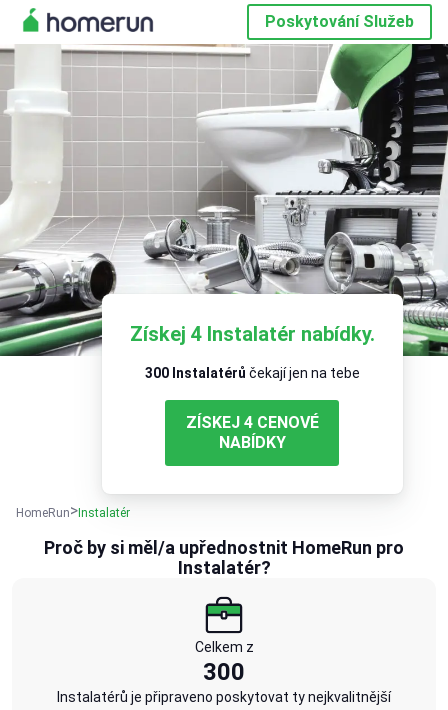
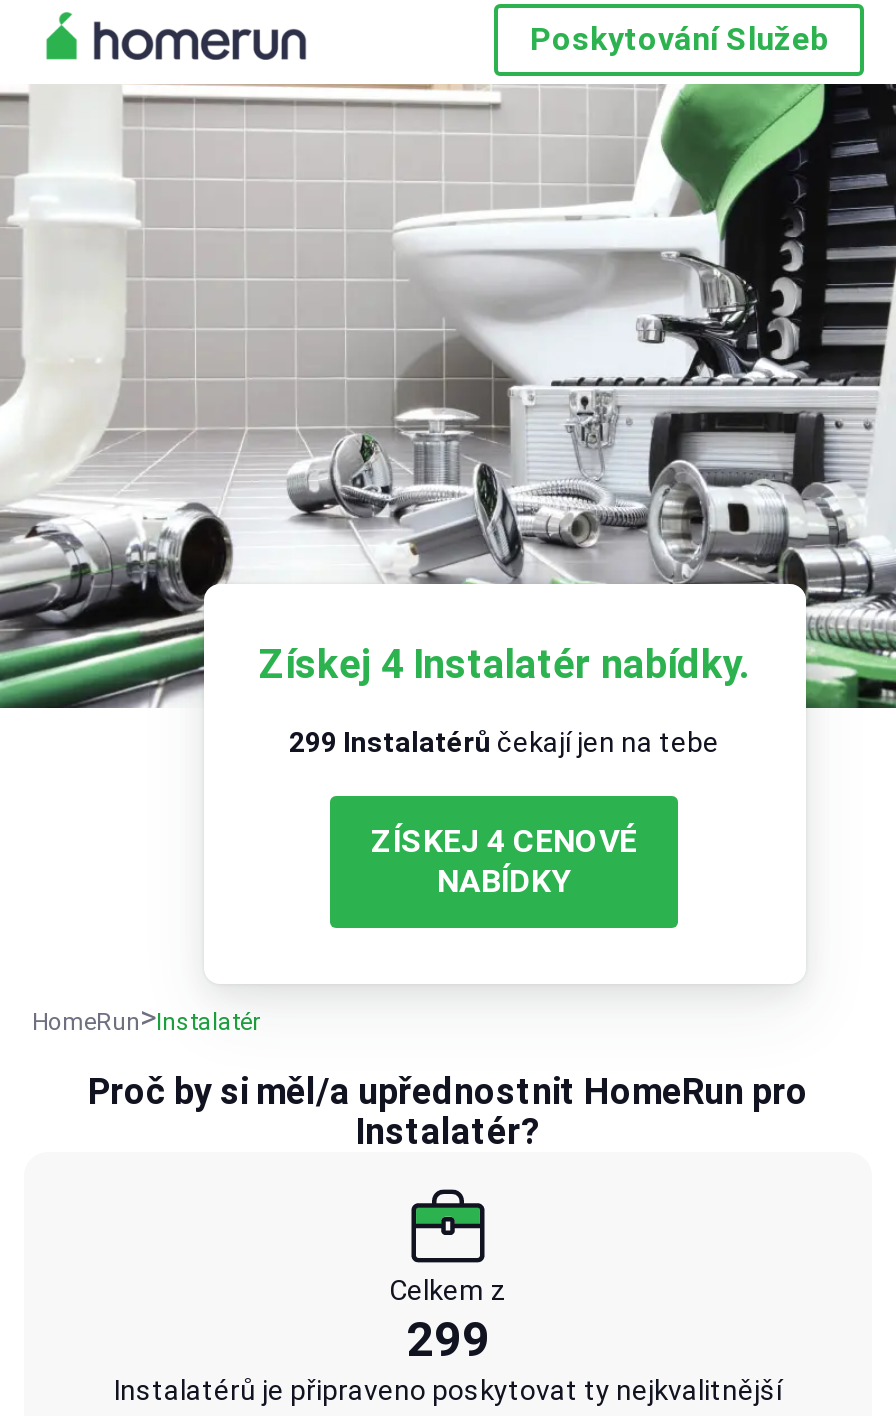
- 300 Instalatérů čekají jen na tebe
+ 299 Instalatérů čekají jen na tebe

- 300
+ 299
